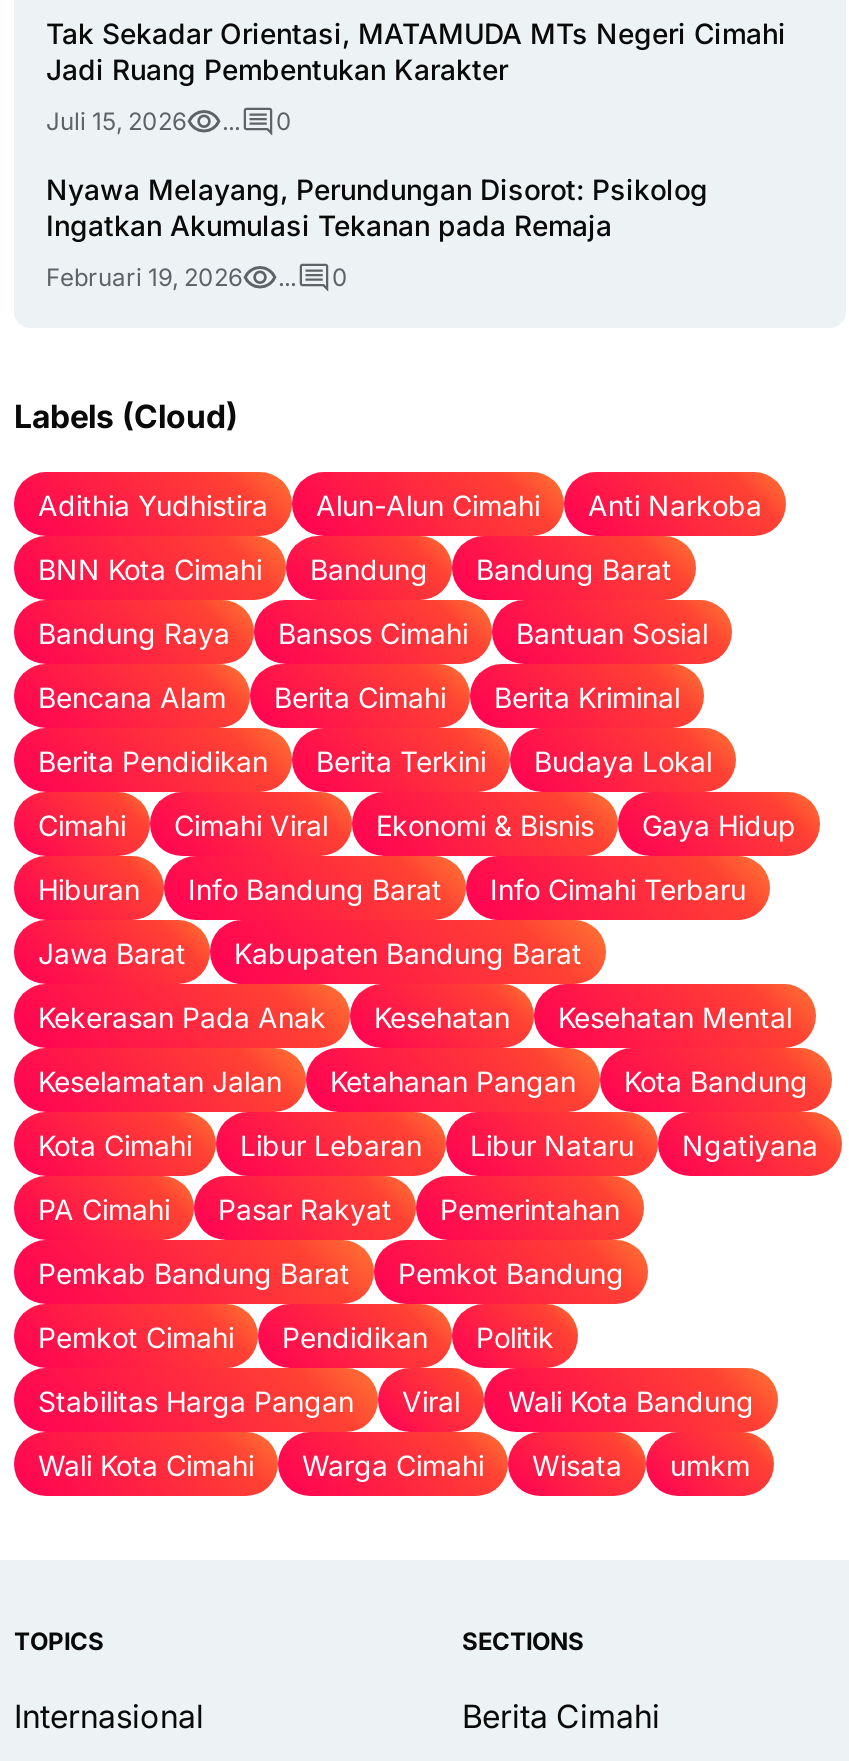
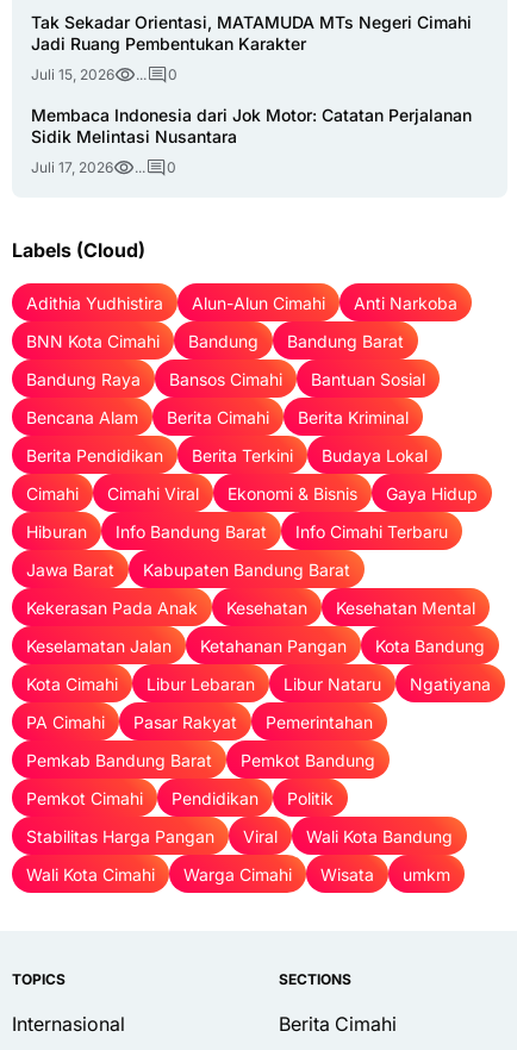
- Nyawa Melayang, Perundungan Disorot: Psikolog
- Ingatkan Akumulasi Tekanan pada Remaja
+ Membaca Indonesia dari Jok Motor: Catatan Perjalanan
+ Sidik Melintasi Nusantara

- Februari 19, 2026
+ Juli 17, 2026
